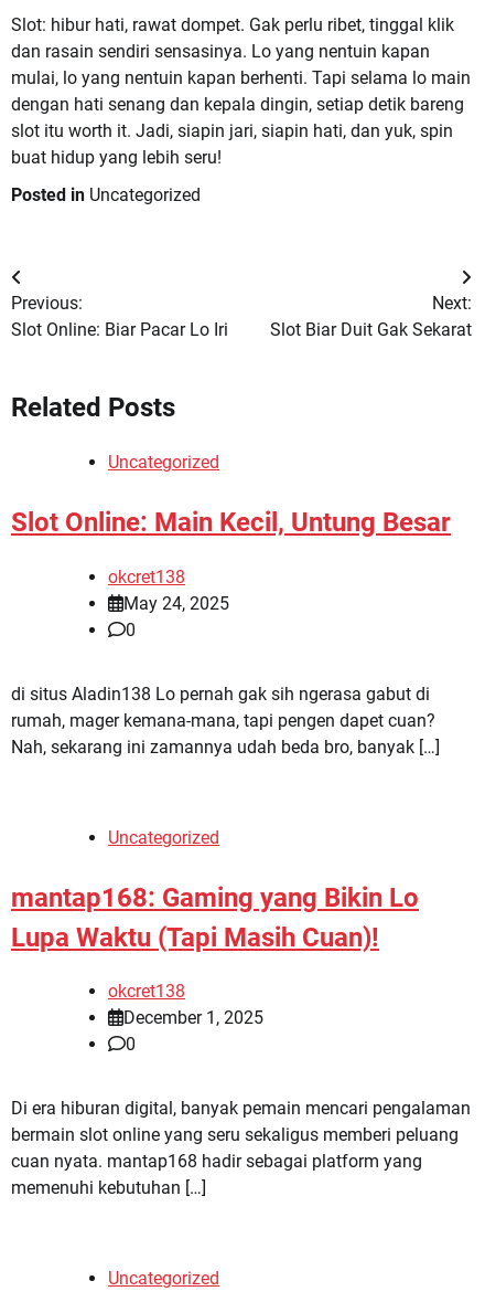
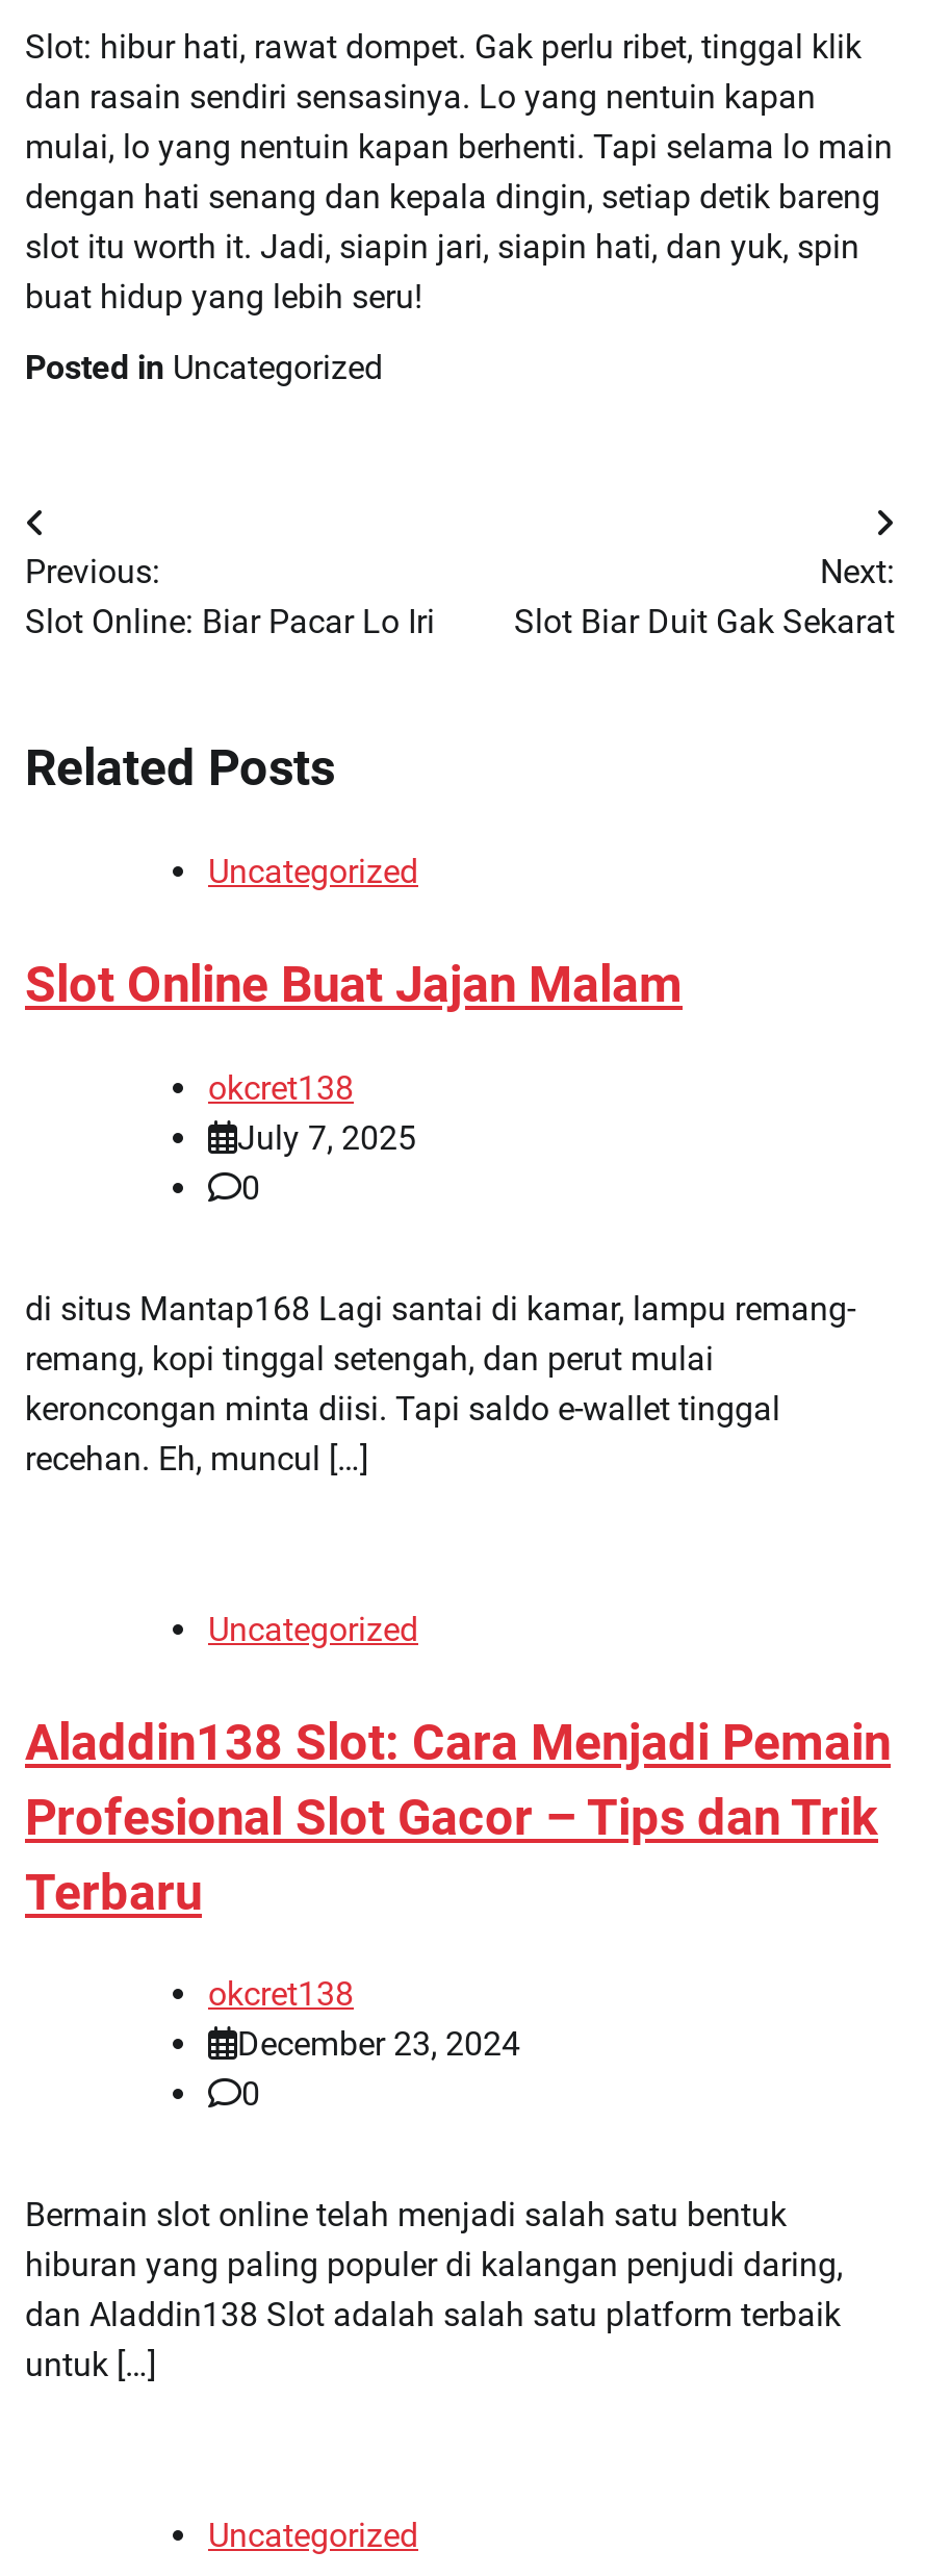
- Slot Online: Main Kecil, Untung Besar
+ Slot Online Buat Jajan Malam

- May 24, 2025
+ July 7, 2025

- di situs Aladin138 Lo pernah gak sih ngerasa gabut di
- rumah, mager kemana-mana, tapi pengen dapet cuan?
- Nah, sekarang ini zamannya udah beda bro, banyak […]
+ di situs Mantap168 Lagi santai di kamar, lampu remang-
+ remang, kopi tinggal setengah, dan perut mulai
+ keroncongan minta diisi. Tapi saldo e-wallet tinggal
+ recehan. Eh, muncul […]

- mantap168: Gaming yang Bikin Lo
- Lupa Waktu (Tapi Masih Cuan)!
+ Aladdin138 Slot: Cara Menjadi Pemain
+ Profesional Slot Gacor – Tips dan Trik
+ Terbaru

- December 1, 2025
+ December 23, 2024

- Di era hiburan digital, banyak pemain mencari pengalaman
- bermain slot online yang seru sekaligus memberi peluang
- cuan nyata. mantap168 hadir sebagai platform yang
- memenuhi kebutuhan […]
+ Bermain slot online telah menjadi salah satu bentuk
+ hiburan yang paling populer di kalangan penjudi daring,
+ dan Aladdin138 Slot adalah salah satu platform terbaik
+ untuk […]
